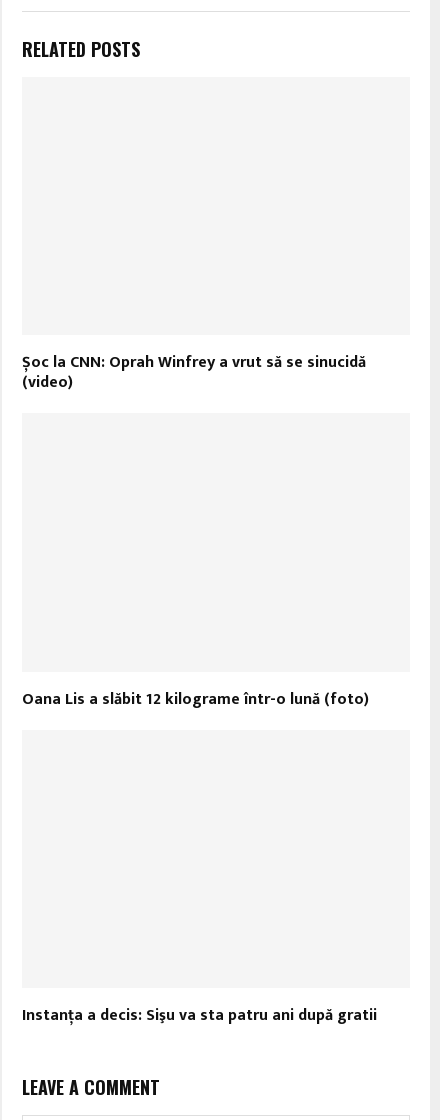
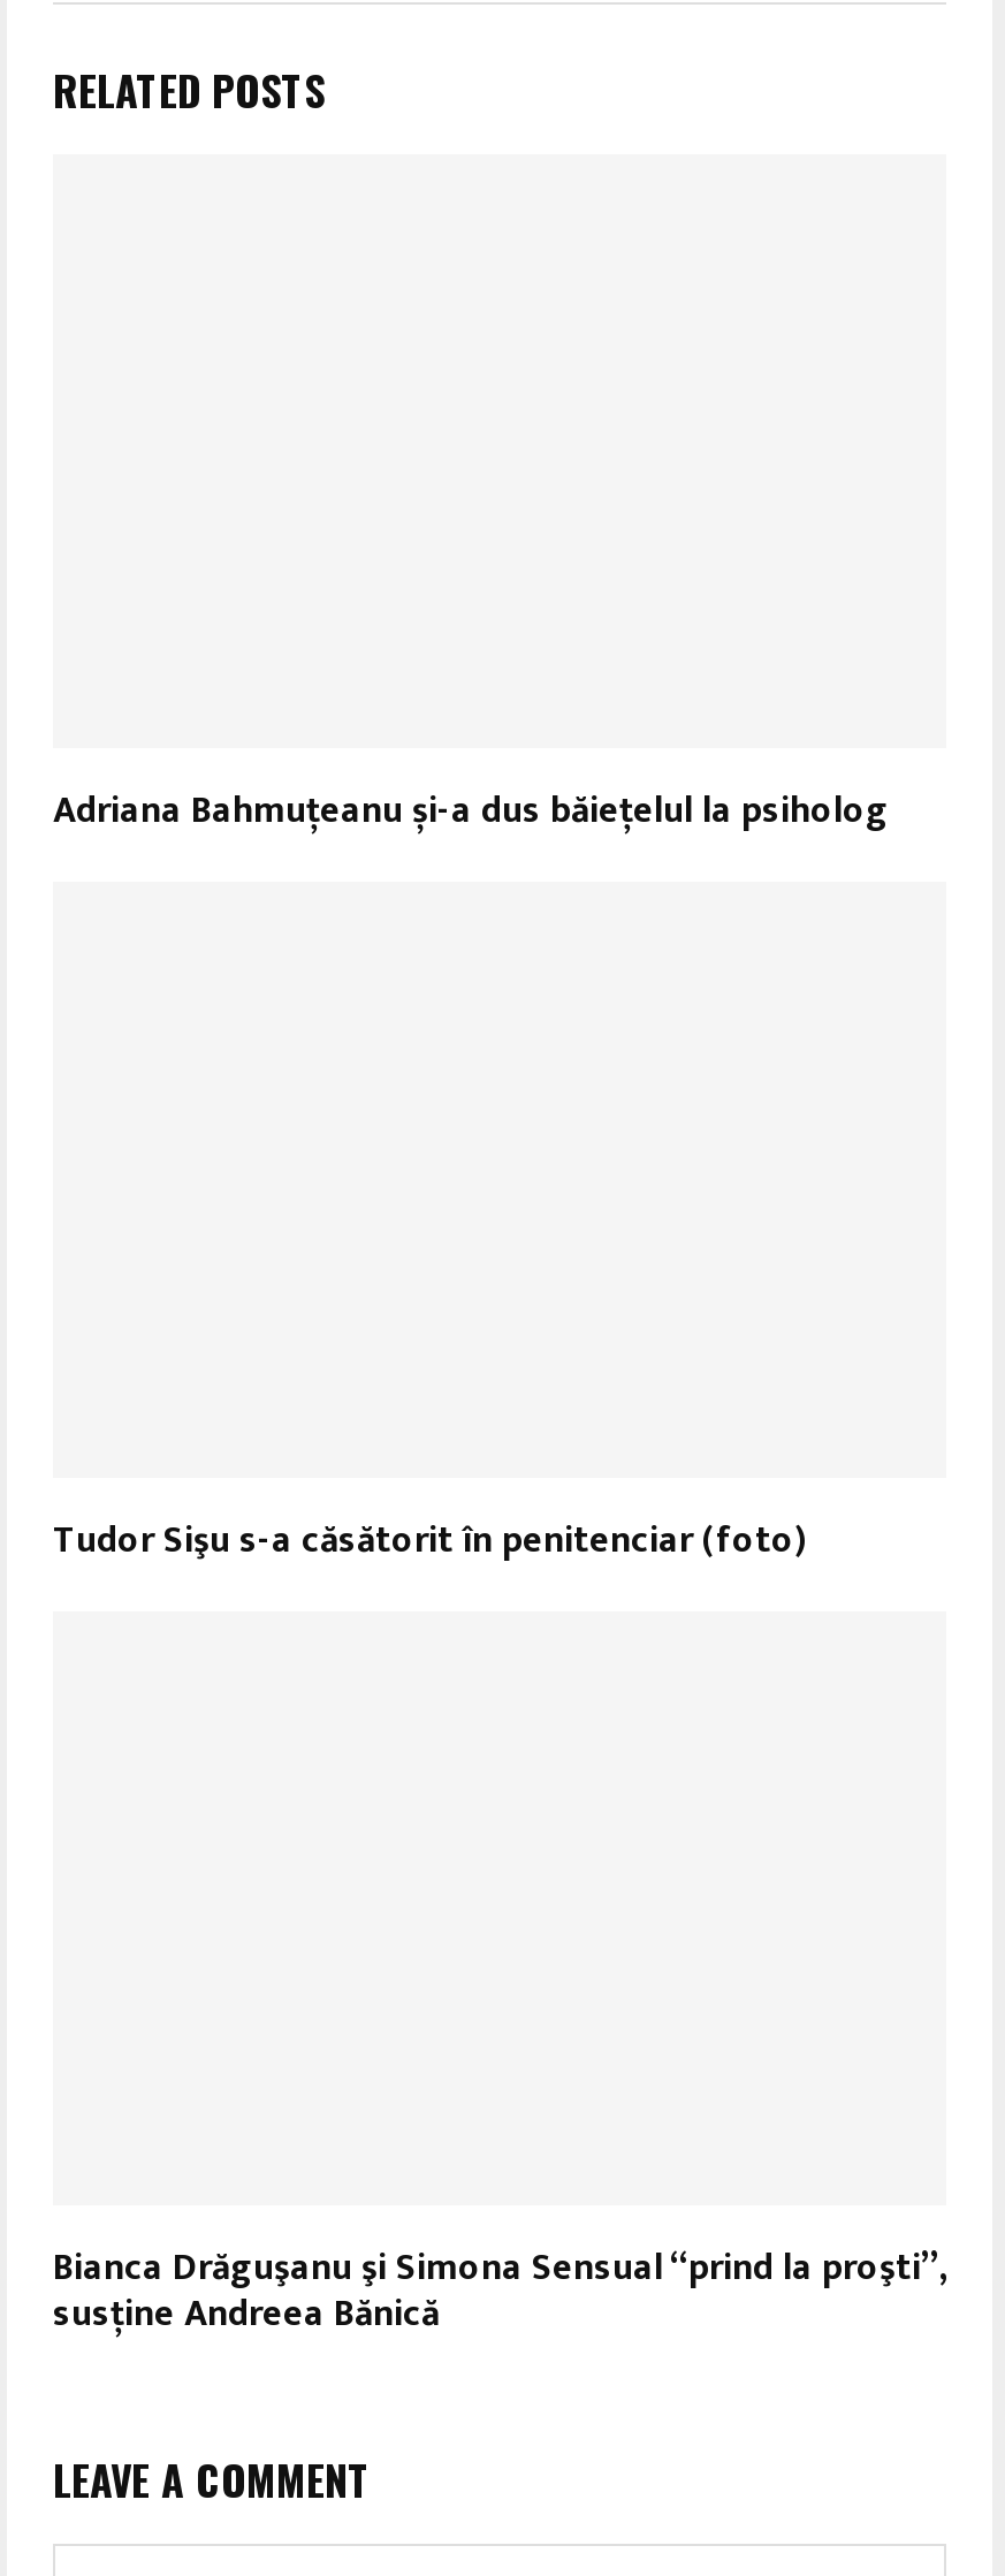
- Șoc la CNN: Oprah Winfrey a vrut să se sinucidă
- (video)
+ Adriana Bahmuţeanu și-a dus băiețelul la psiholog

- Oana Lis a slăbit 12 kilograme într-o lună (foto)
+ Tudor Sişu s-a căsătorit în penitenciar (foto)

- Instanța a decis: Sişu va sta patru ani după gratii
+ Bianca Drăguşanu şi Simona Sensual “prind la proşti”,
+ susţine Andreea Bănică
